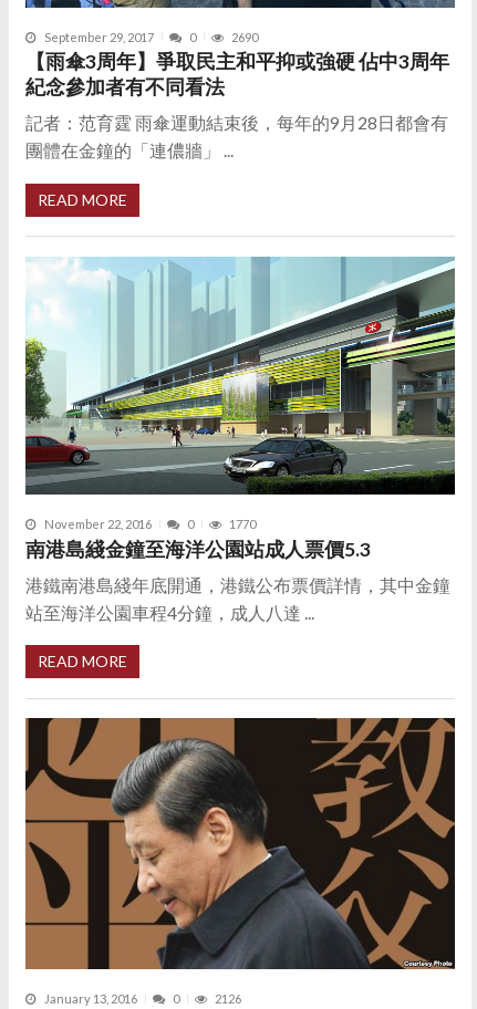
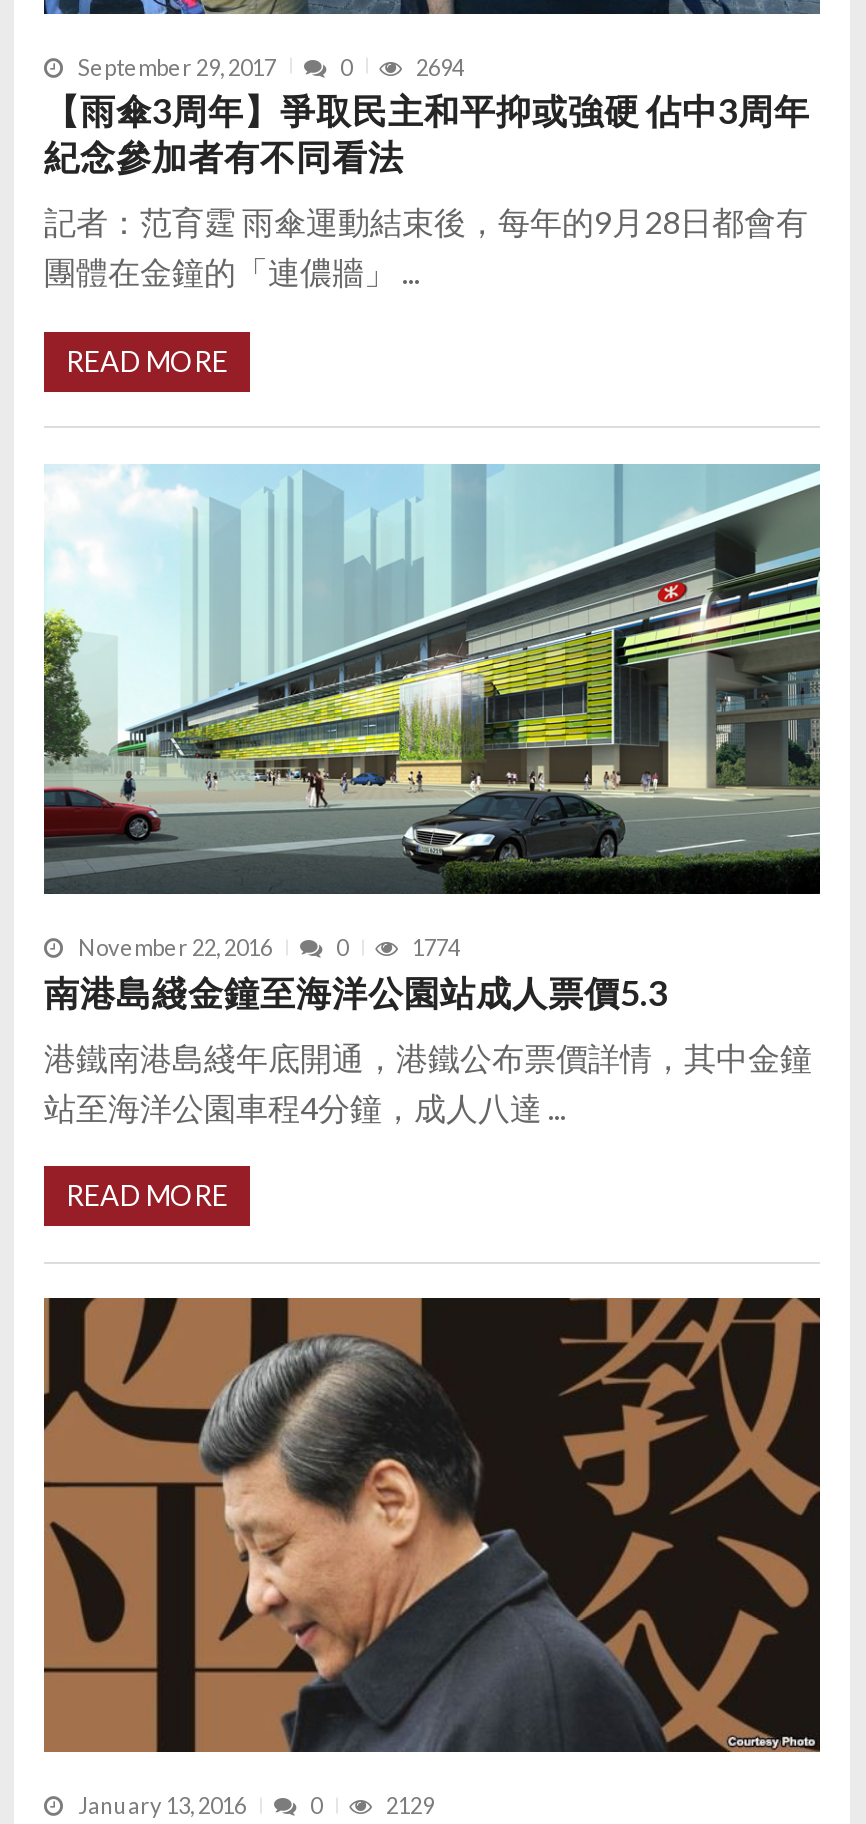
- 2690
+ 2694

- 1770
+ 1774

- 2126
+ 2129
